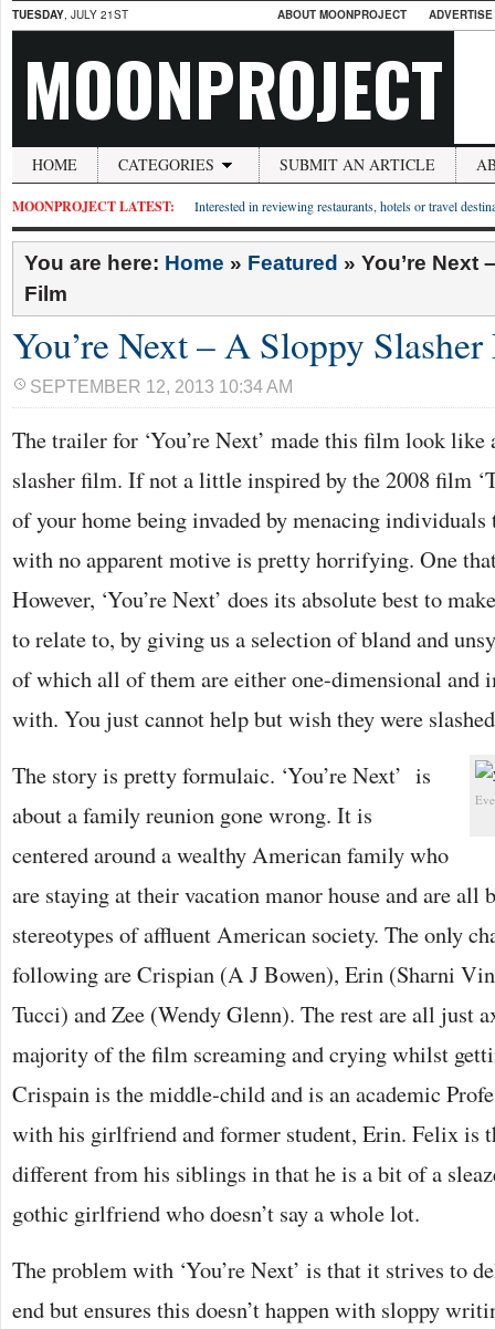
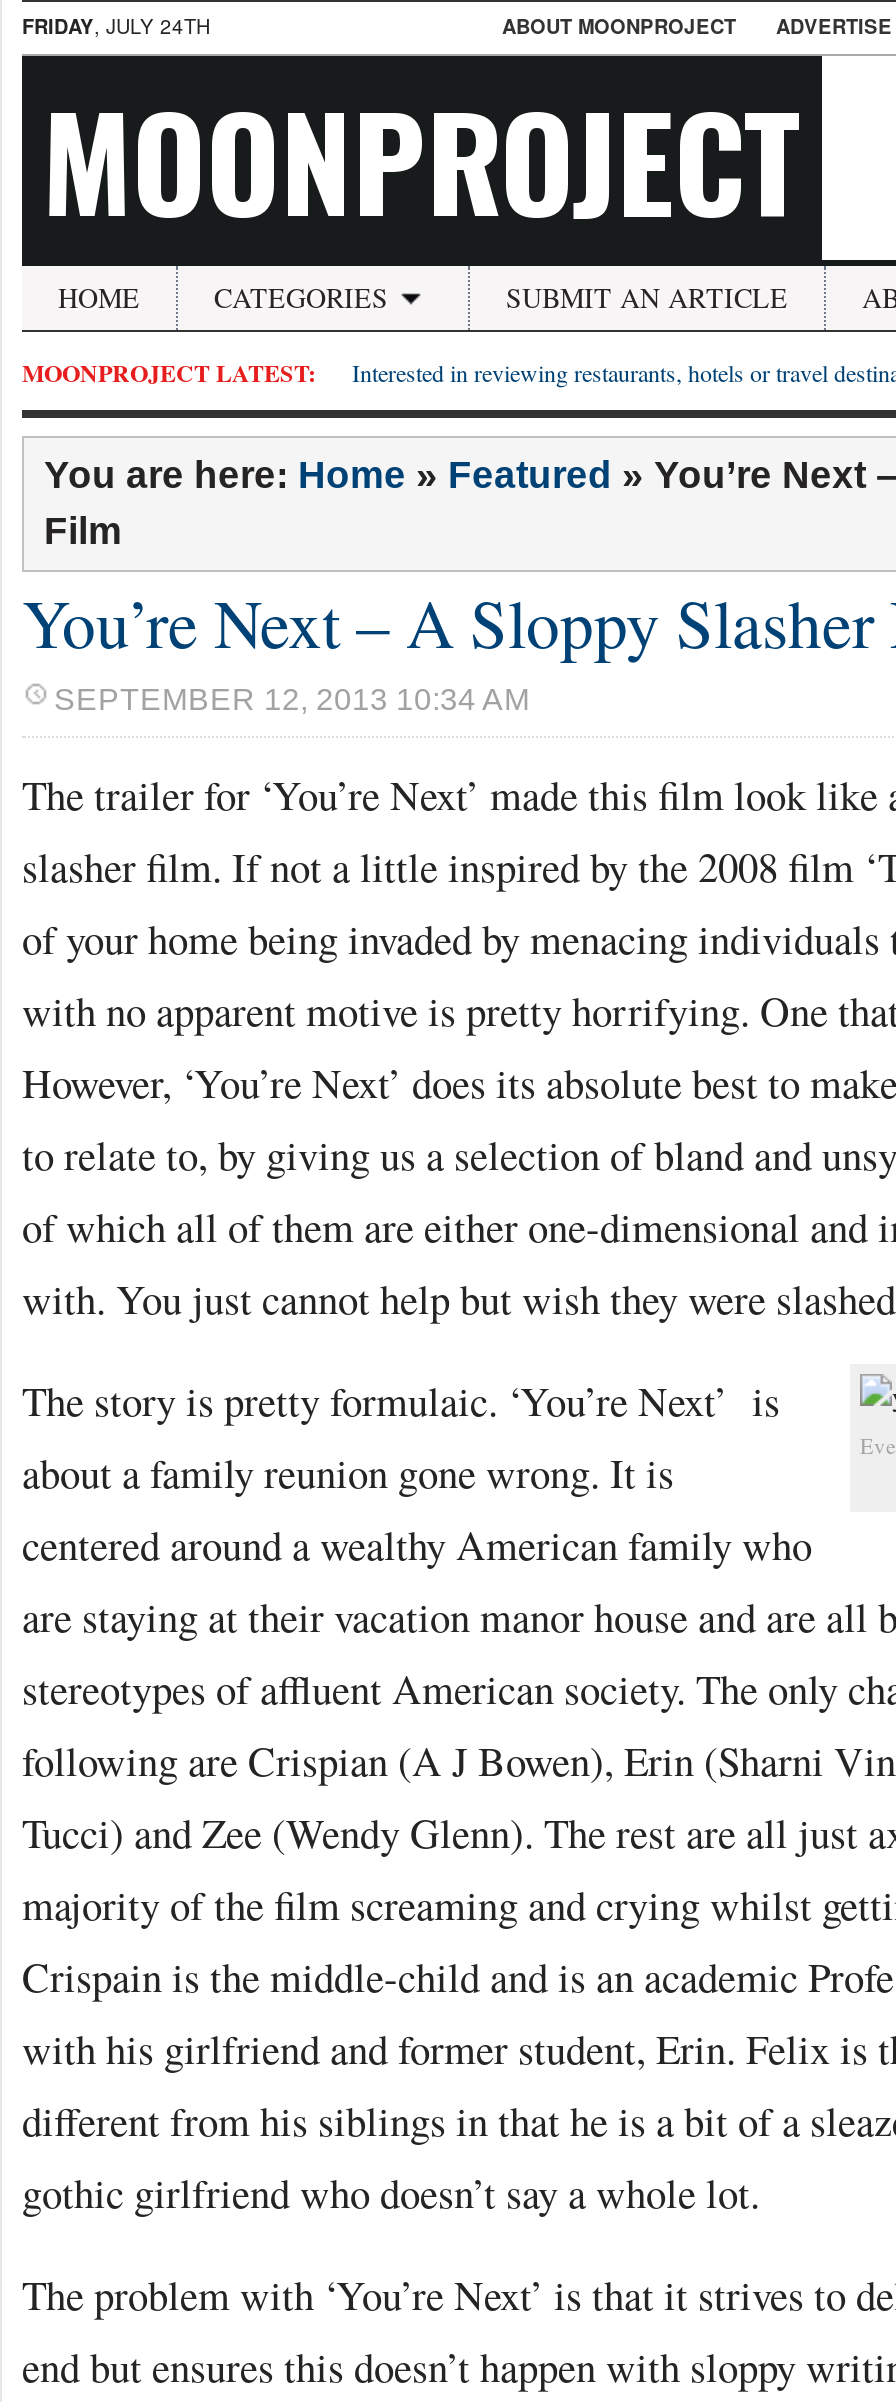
- TUESDAY, JULY 21ST
+ FRIDAY, JULY 24TH
